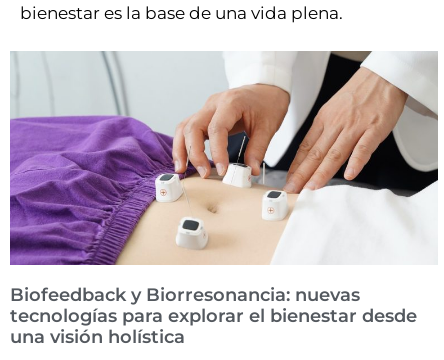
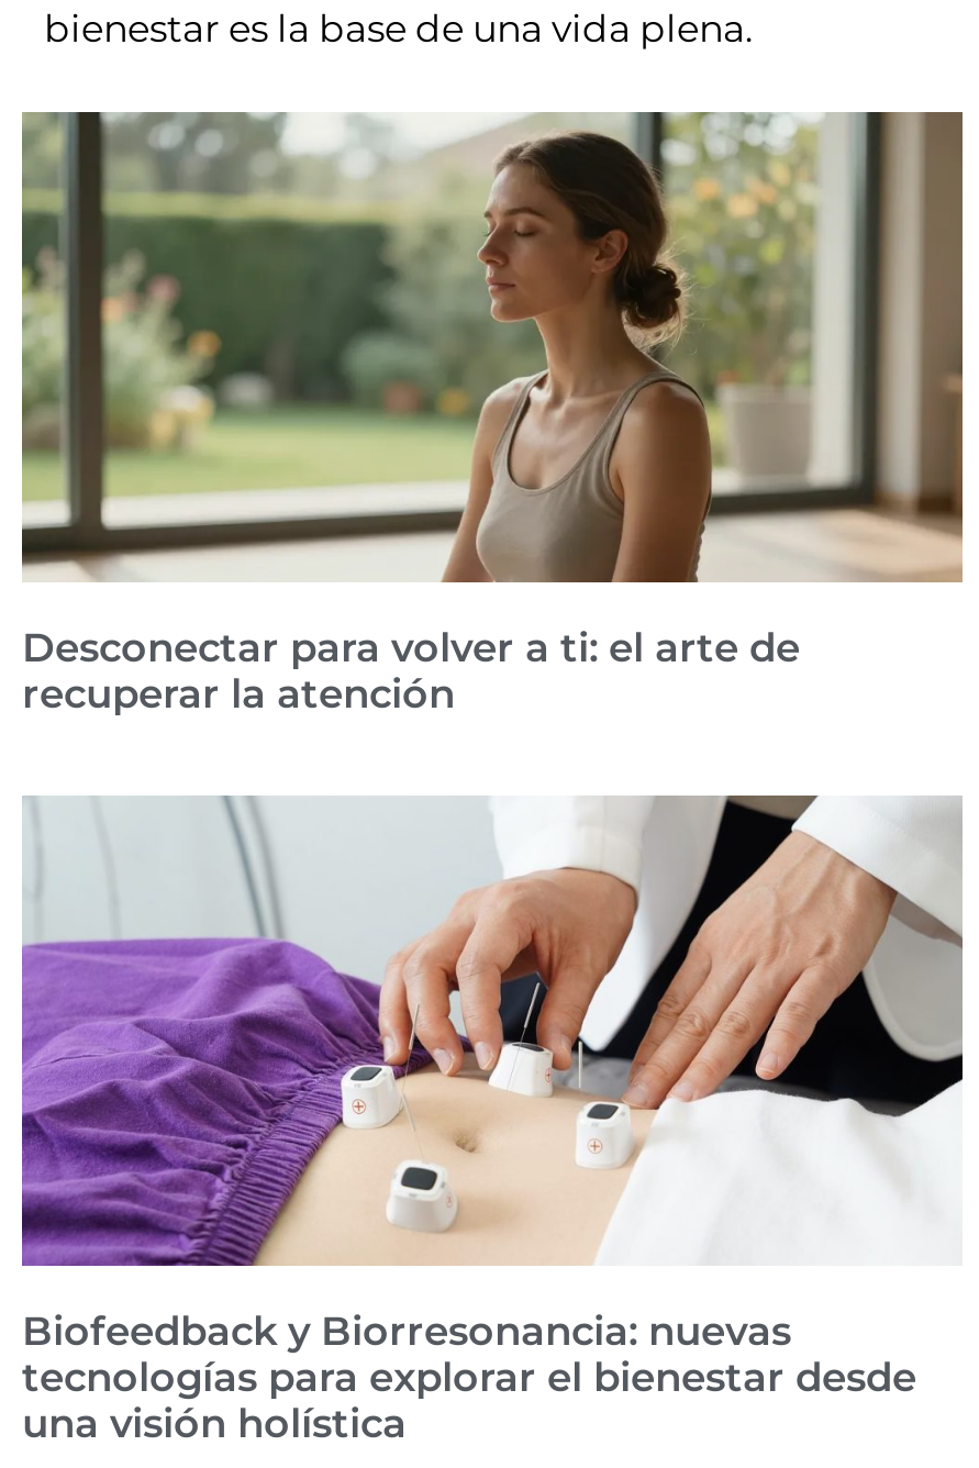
+ [image]
+ Desconectar para volver a ti: el arte de
+ recuperar la atención
